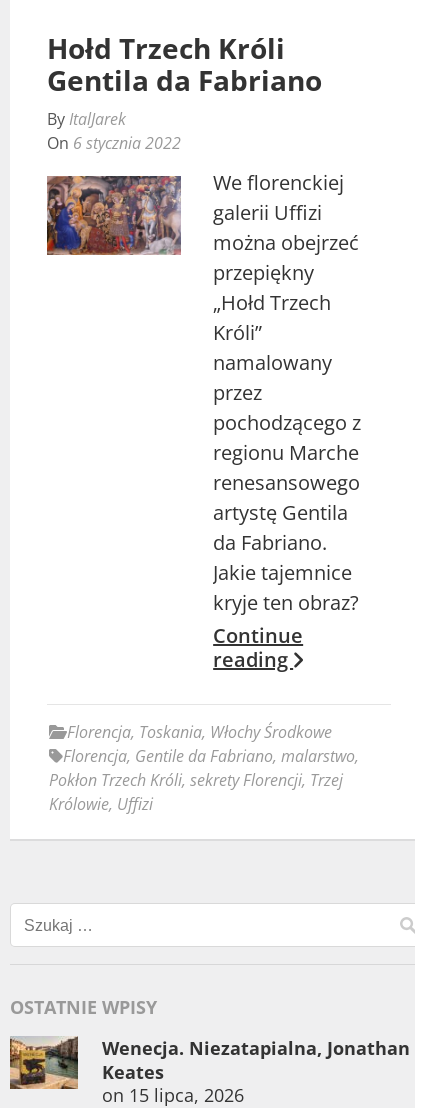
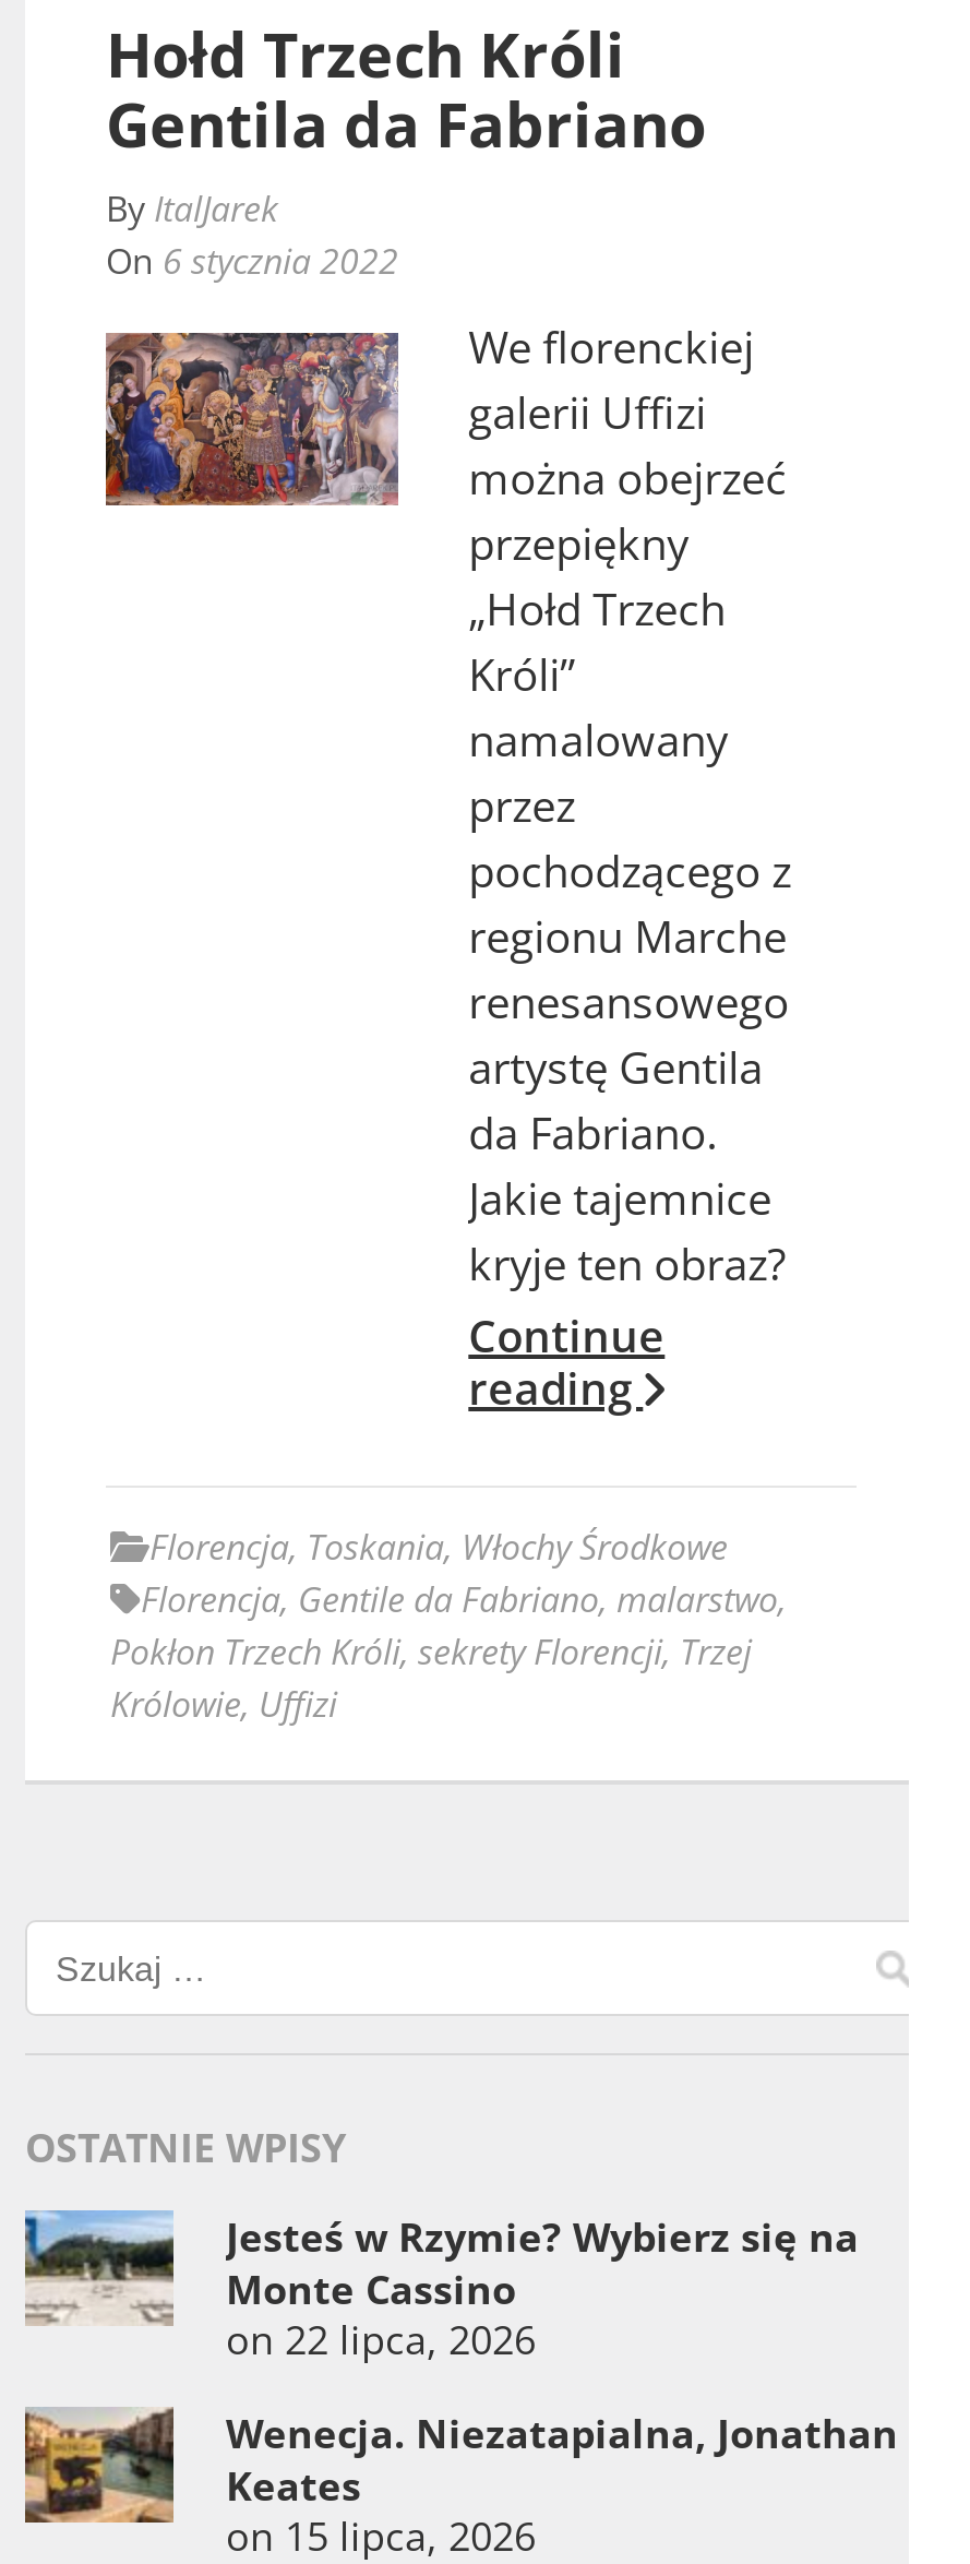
+ [image]
+ Jesteś w Rzymie? Wybierz się na
+ Monte Cassino
+ on 22 lipca, 2026
